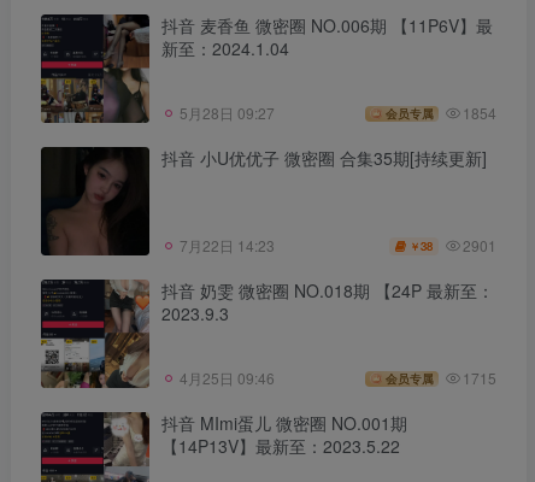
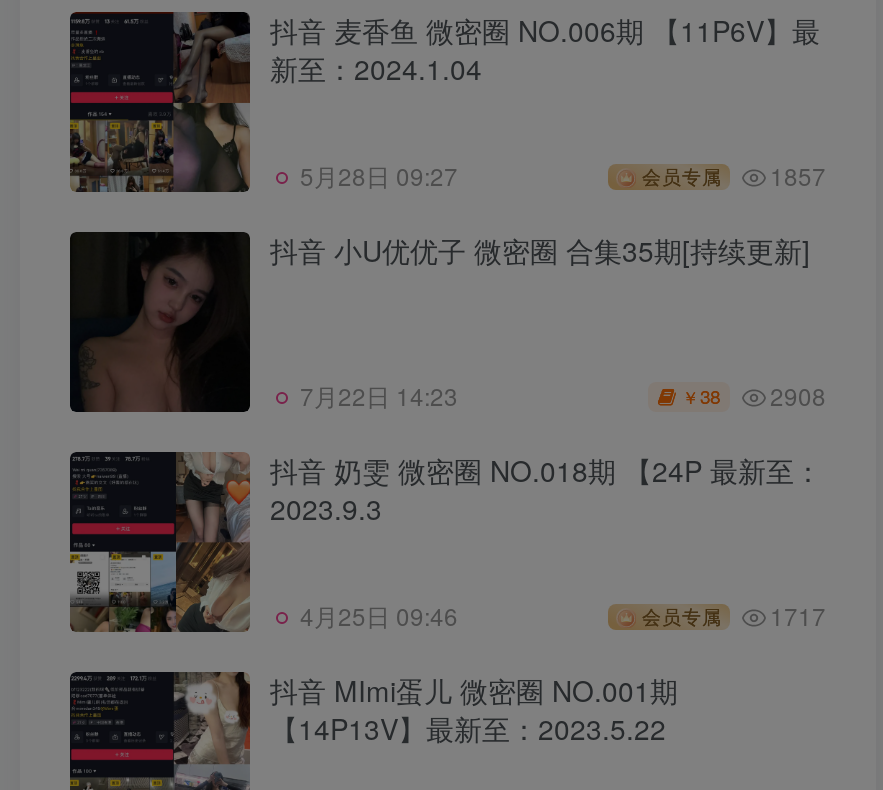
- 会员专属 1854
+ 会员专属 1857

- ￥38 2901
+ ￥38 2908

- 会员专属 1715
+ 会员专属 1717
